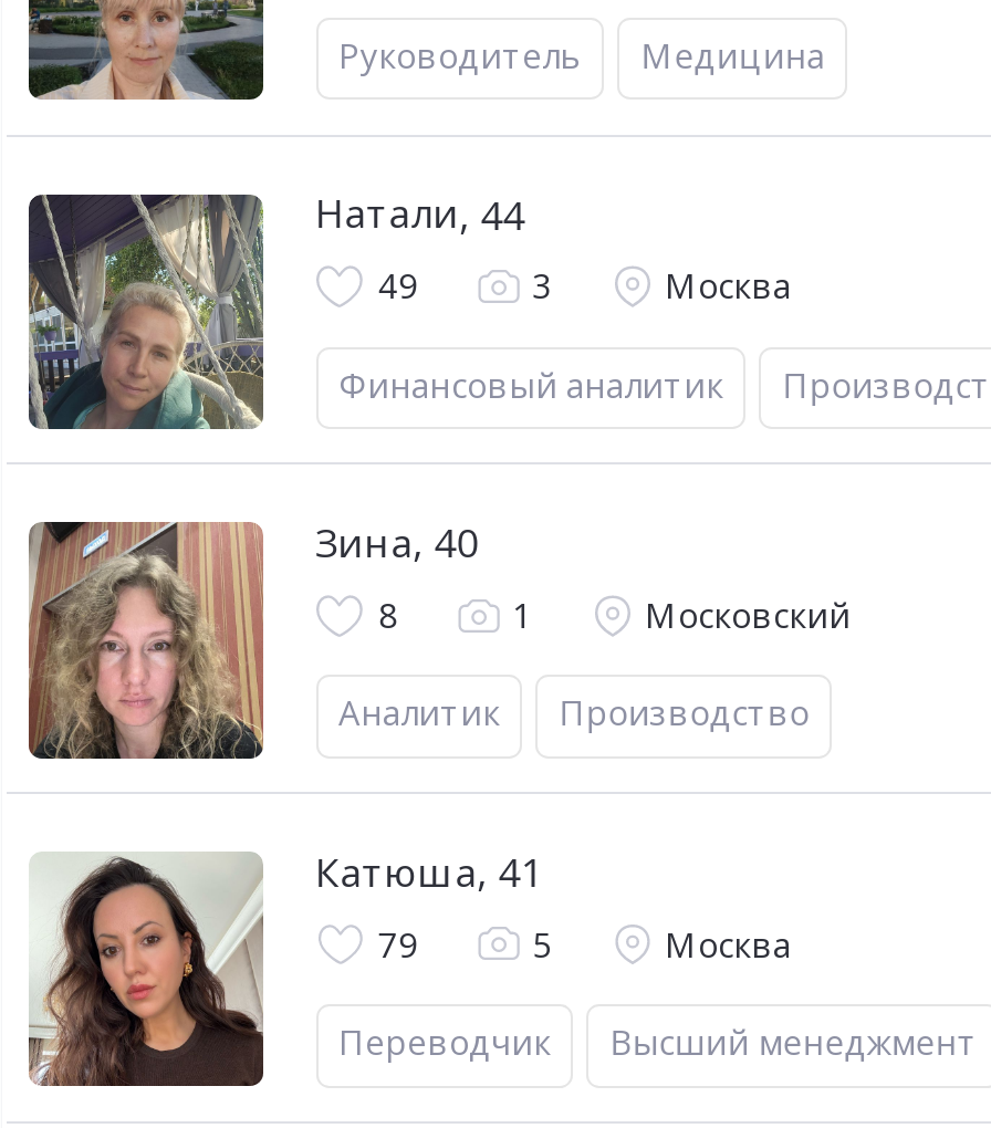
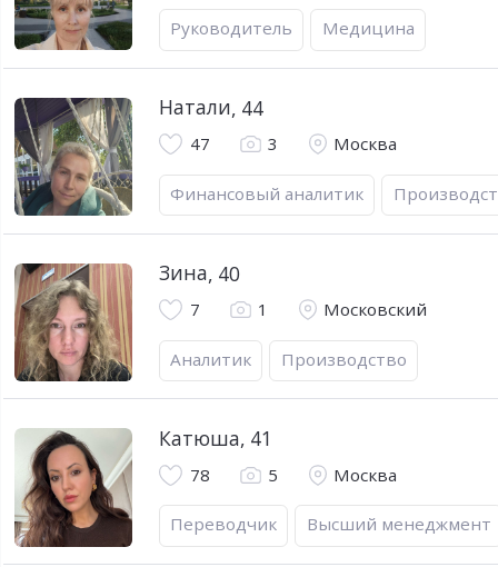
- 49
+ 47

- 8
+ 7

- 79
+ 78
